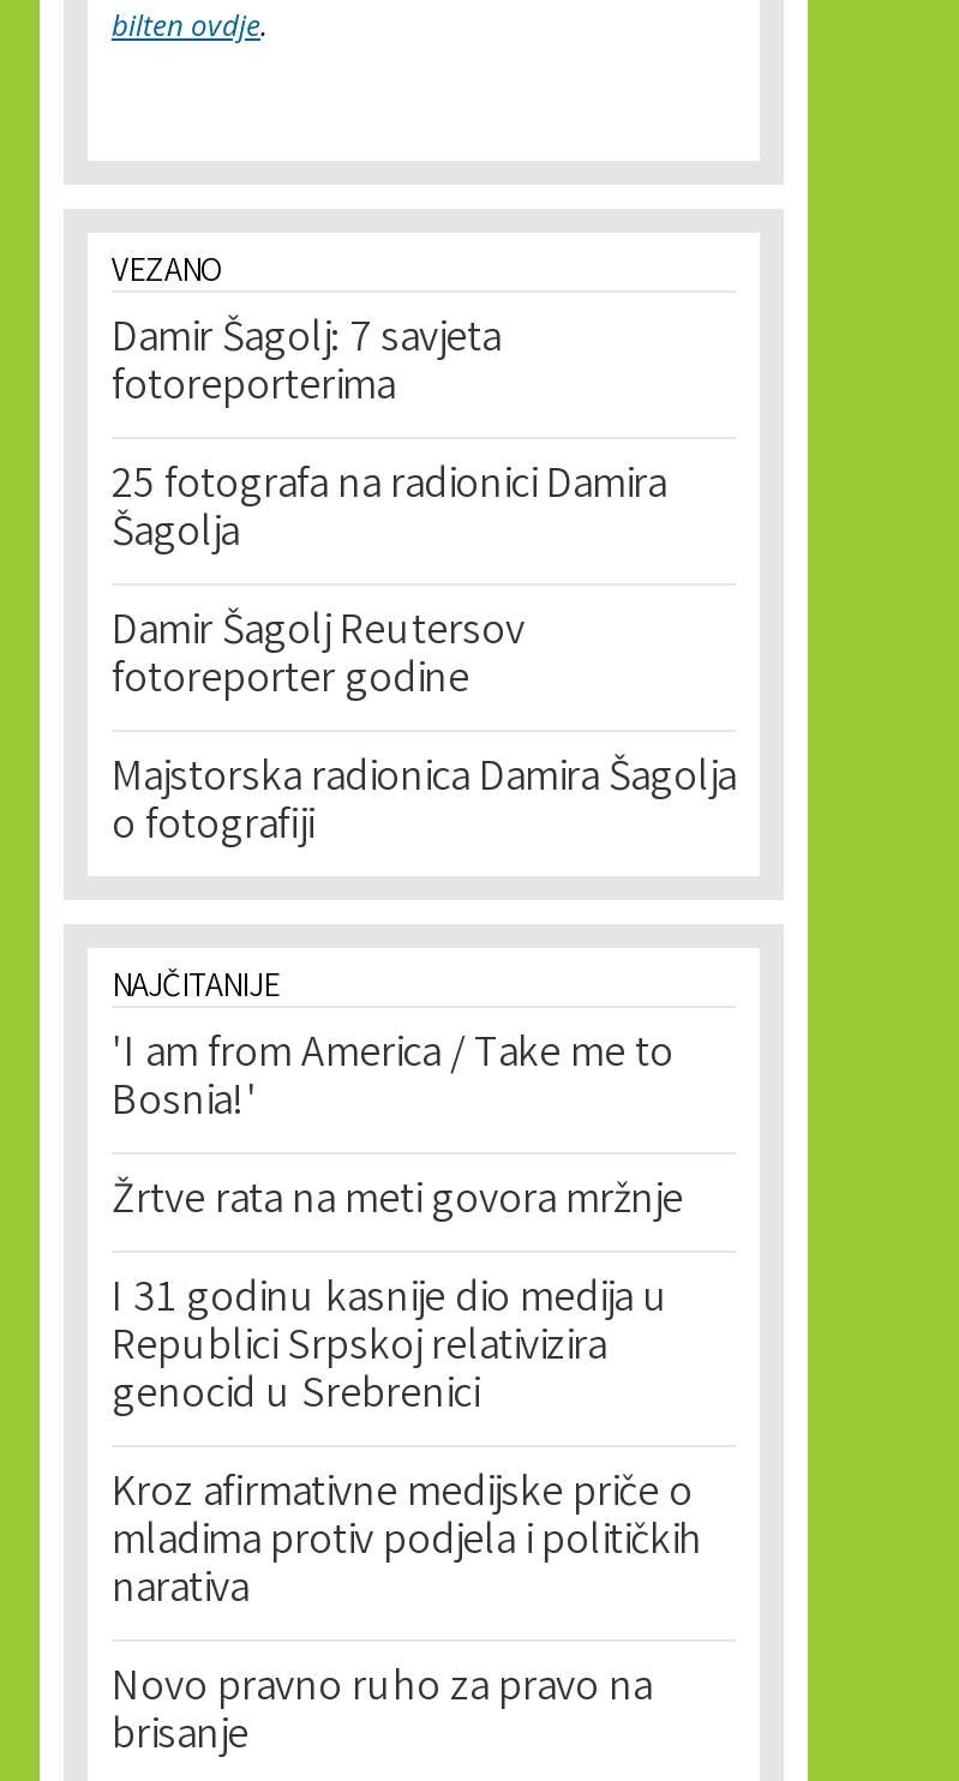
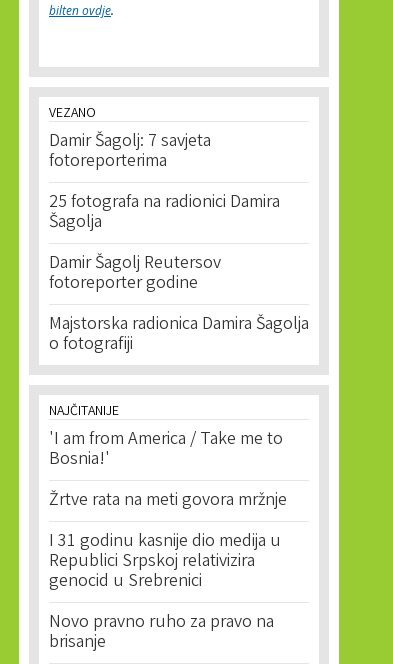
- Kroz afirmativne medijske priče o
- mladima protiv podjela i političkih
- narativa
